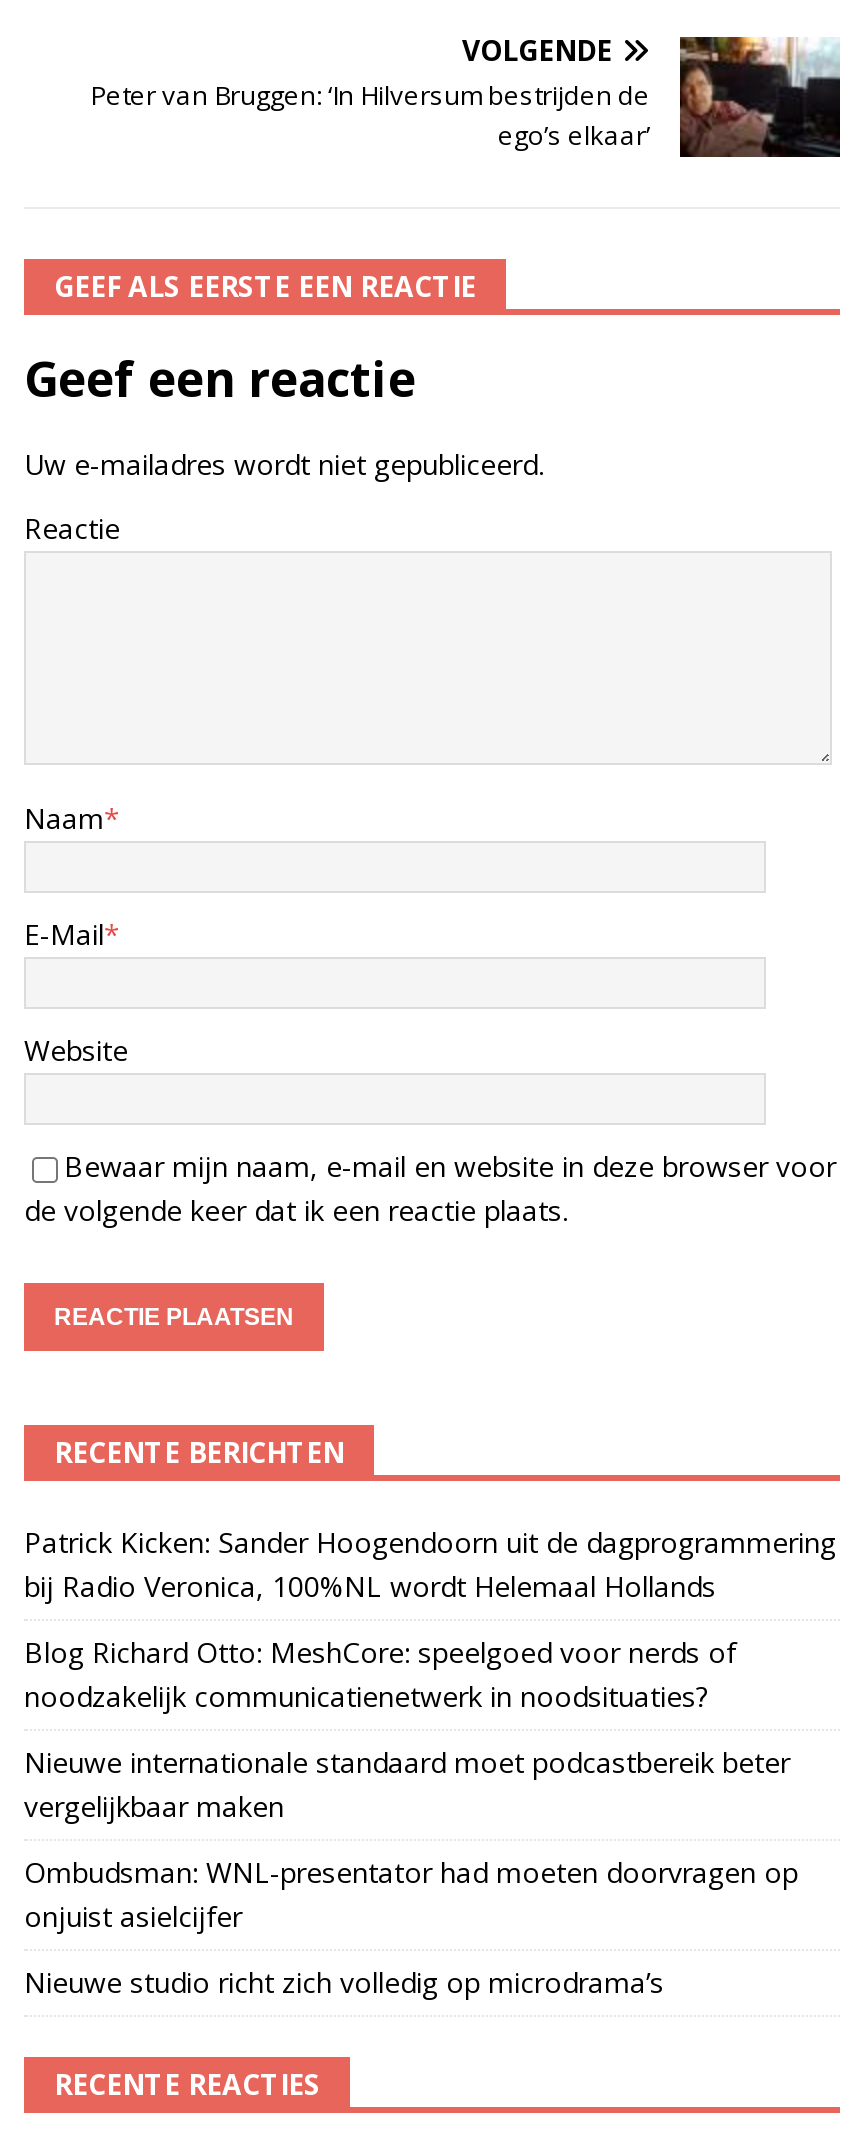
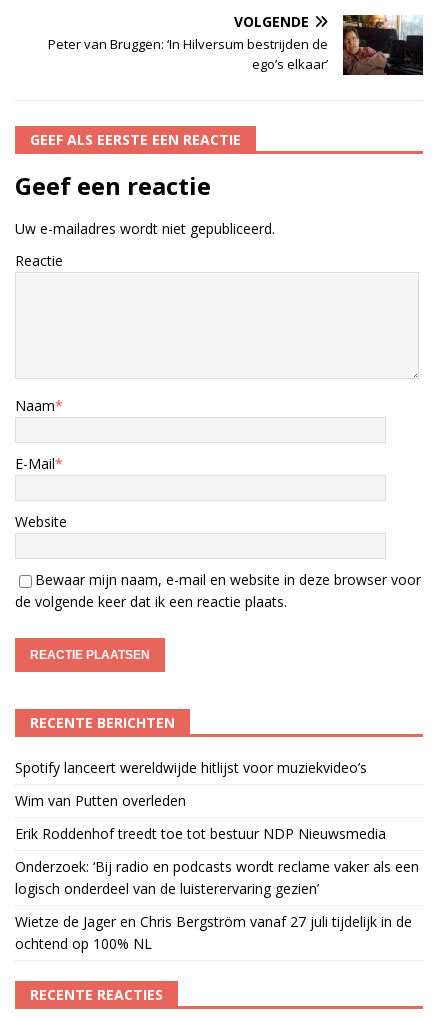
- Patrick Kicken: Sander Hoogendoorn uit de dagprogrammering
- bij Radio Veronica, 100%NL wordt Helemaal Hollands
+ Spotify lanceert wereldwijde hitlijst voor muziekvideo’s

- Blog Richard Otto: MeshCore: speelgoed voor nerds of
- noodzakelijk communicatienetwerk in noodsituaties?
+ Wim van Putten overleden

- Nieuwe internationale standaard moet podcastbereik beter
- vergelijkbaar maken
+ Erik Roddenhof treedt toe tot bestuur NDP Nieuwsmedia

- Ombudsman: WNL-presentator had moeten doorvragen op
- onjuist asielcijfer
+ Onderzoek: ‘Bij radio en podcasts wordt reclame vaker als een
+ logisch onderdeel van de luisterervaring gezien’

- Nieuwe studio richt zich volledig op microdrama’s
+ Wietze de Jager en Chris Bergström vanaf 27 juli tijdelijk in de
+ ochtend op 100% NL
